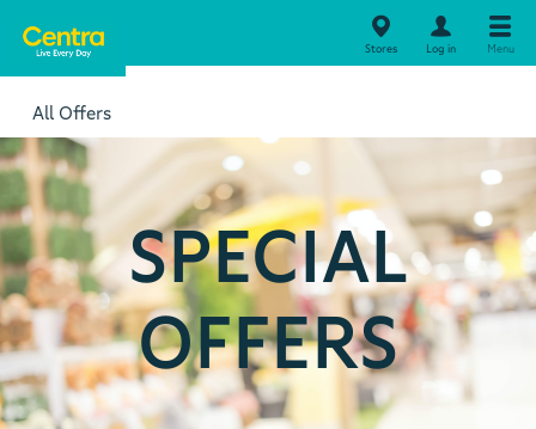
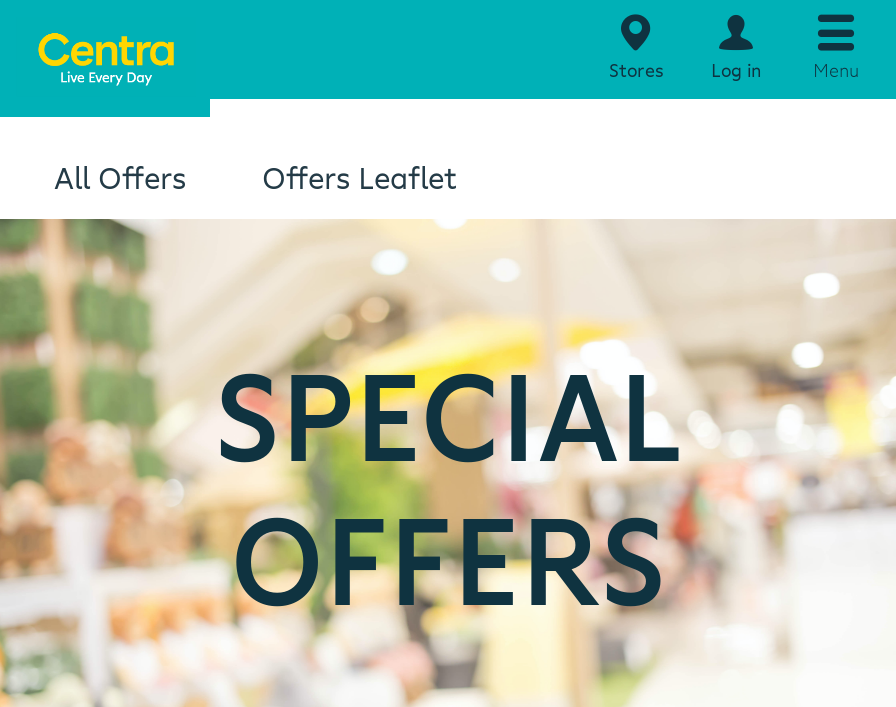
+ Offers Leaflet
